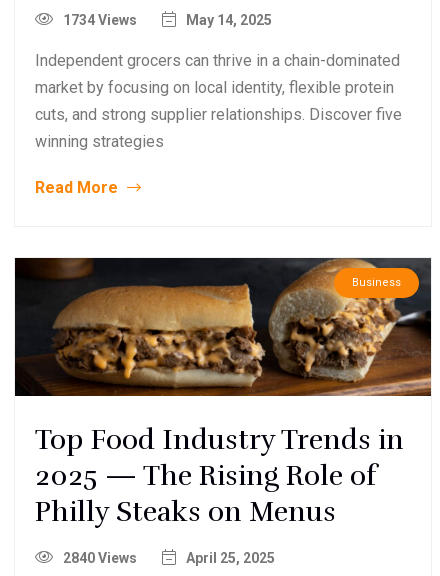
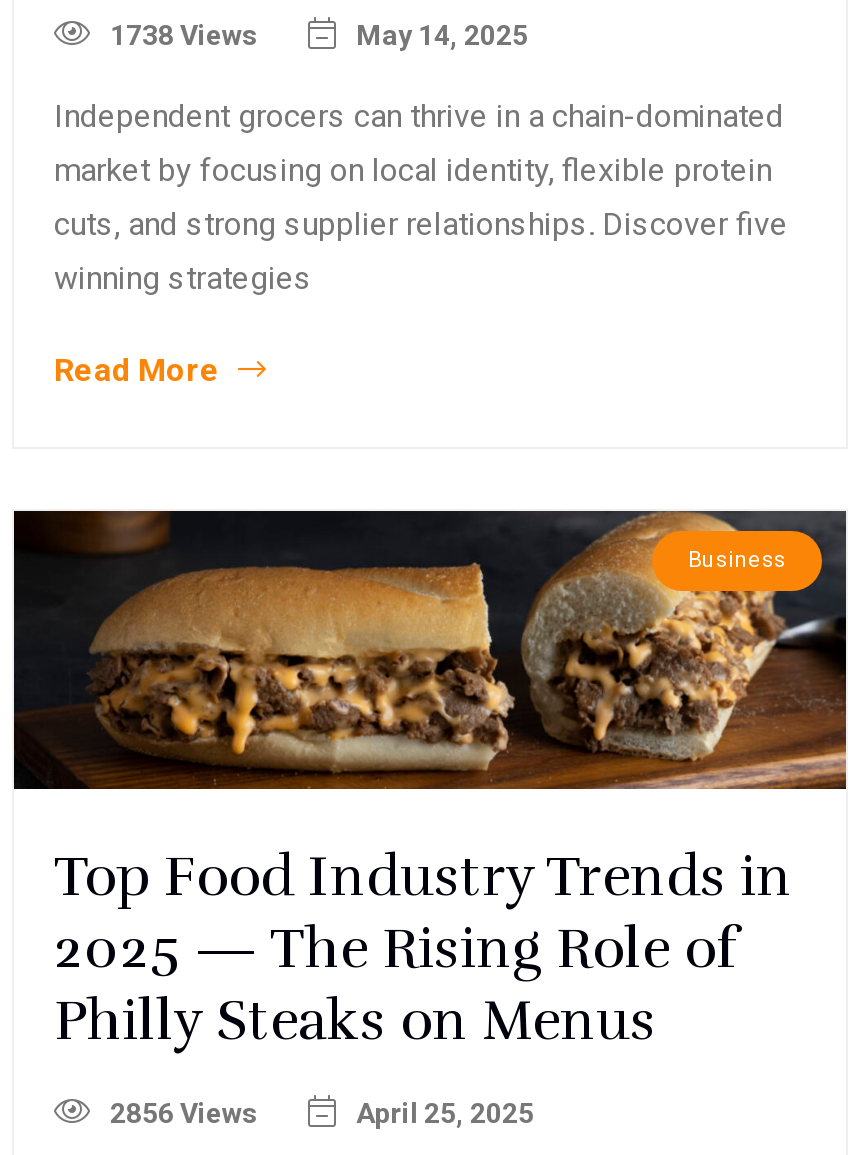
- 1734 Views
+ 1738 Views

- 2840 Views
+ 2856 Views
